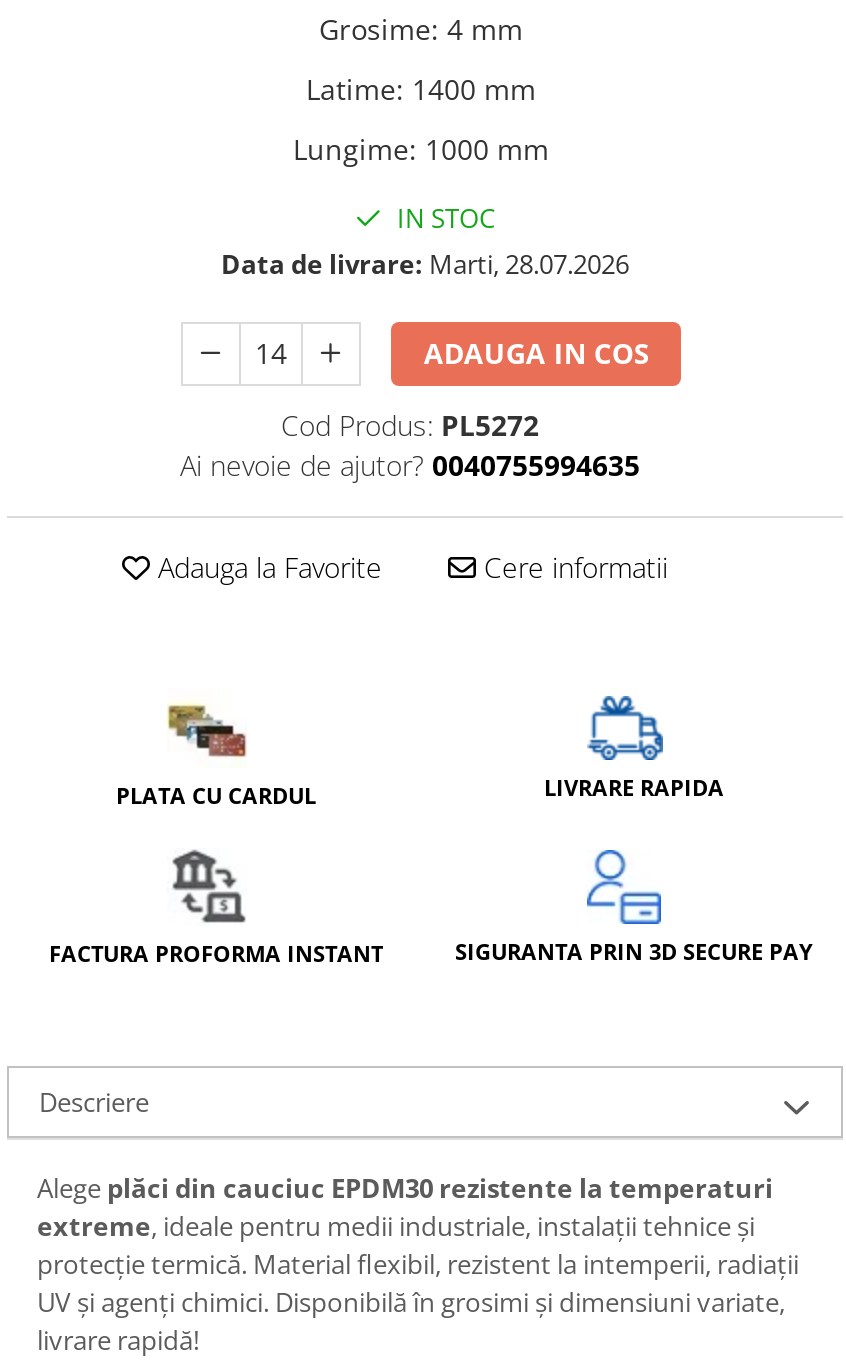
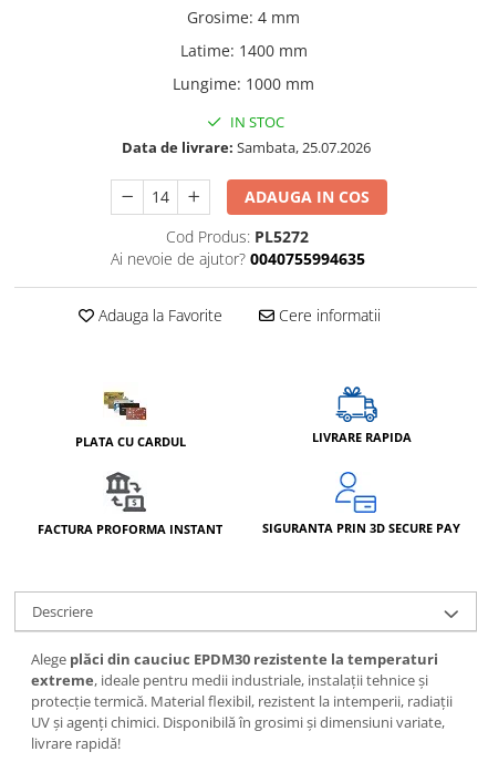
- Data de livrare: Marti, 28.07.2026
+ Data de livrare: Sambata, 25.07.2026
